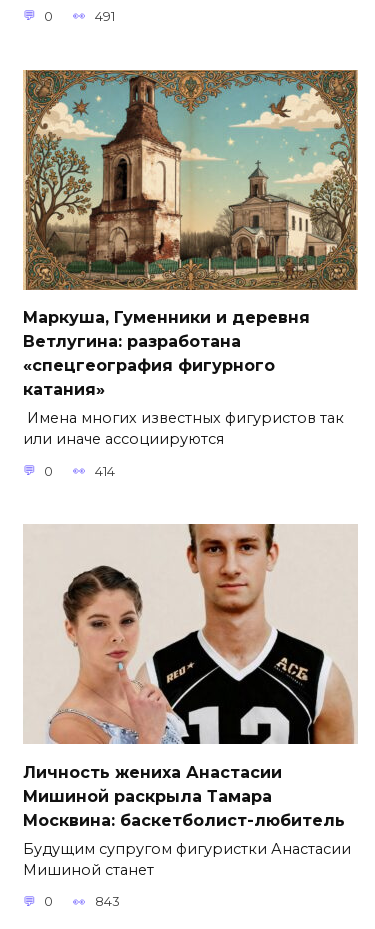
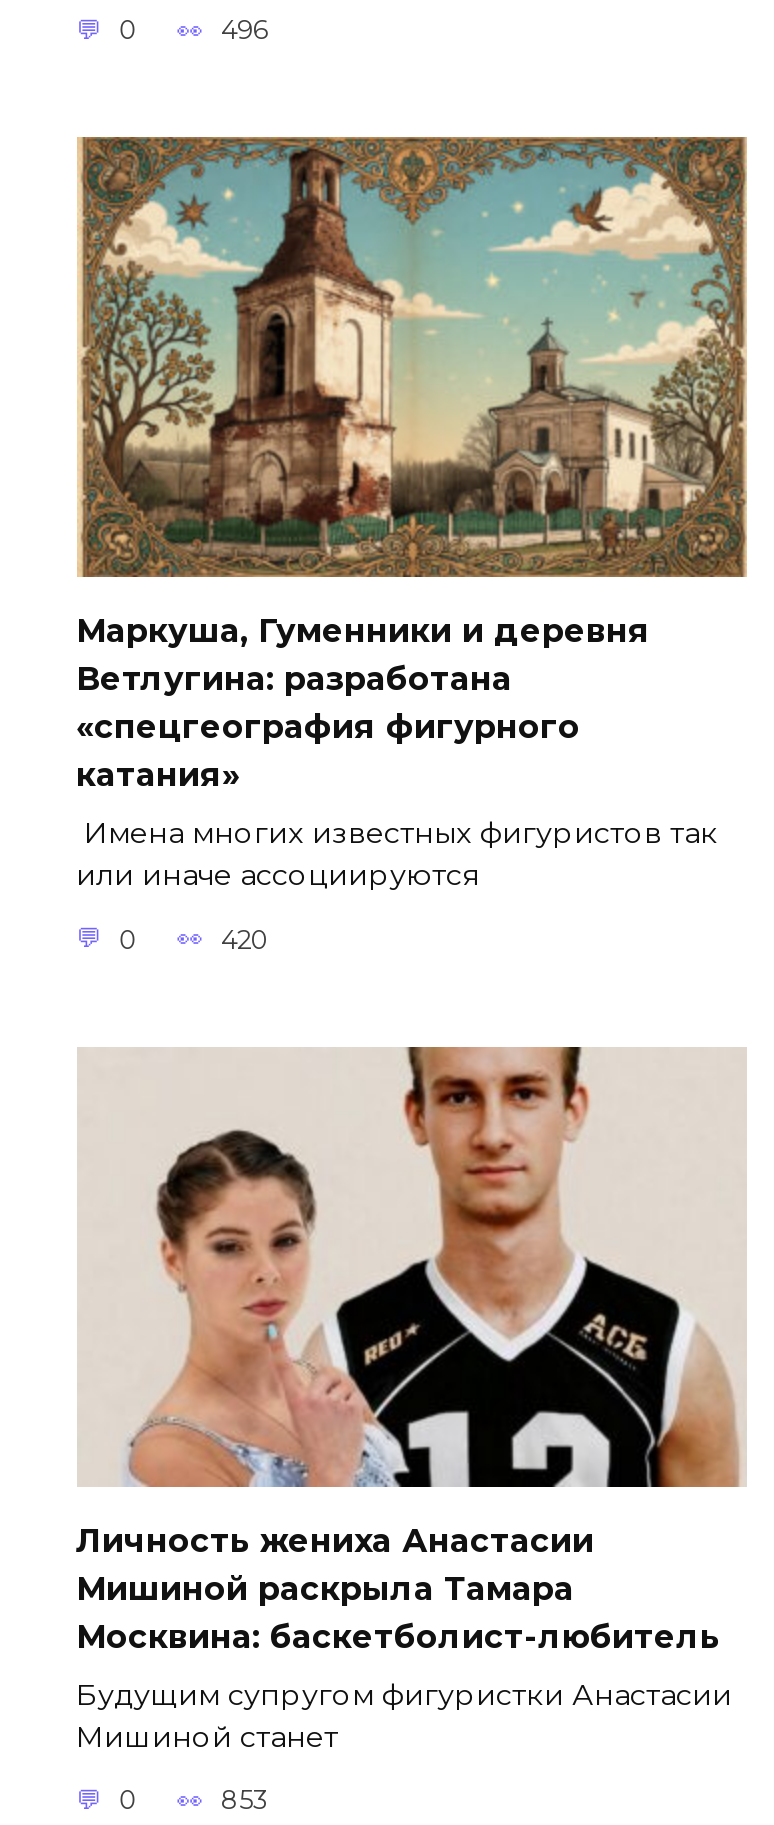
- 491
+ 496

- 414
+ 420

- 843
+ 853
